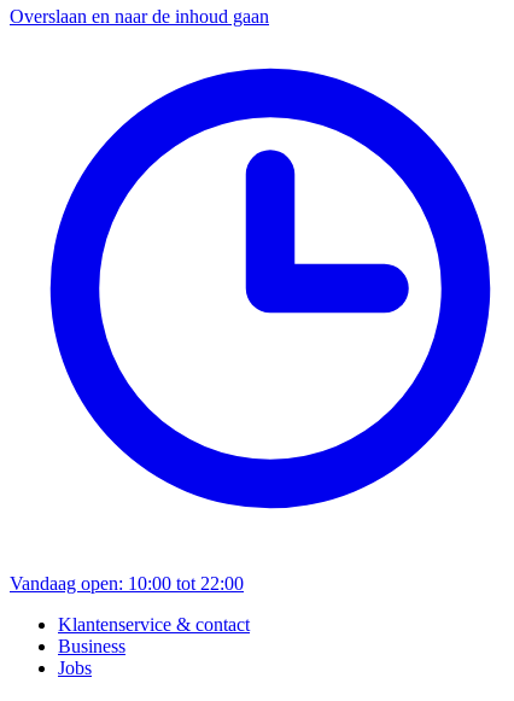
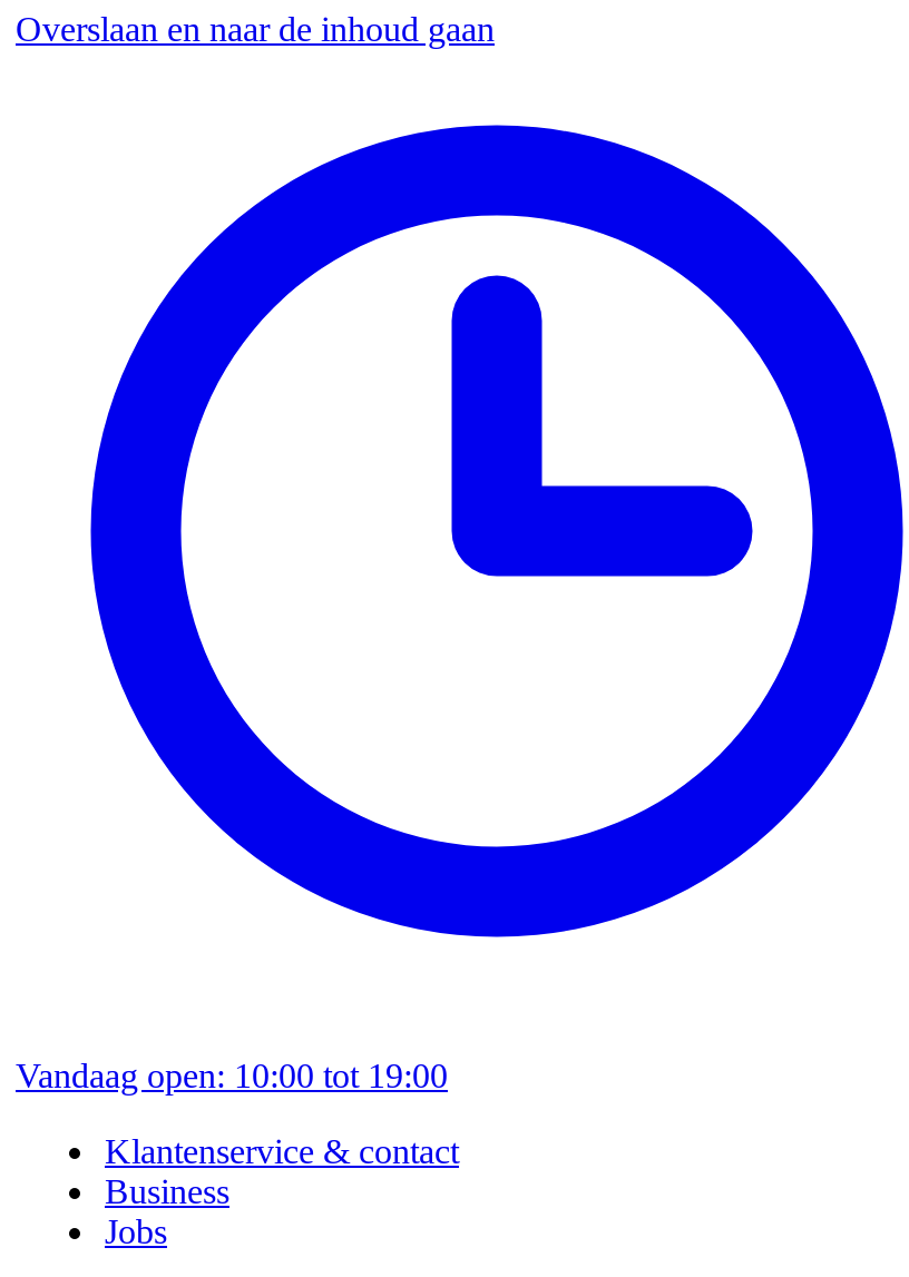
- Vandaag open: 10:00 tot 22:00
+ Vandaag open: 10:00 tot 19:00
